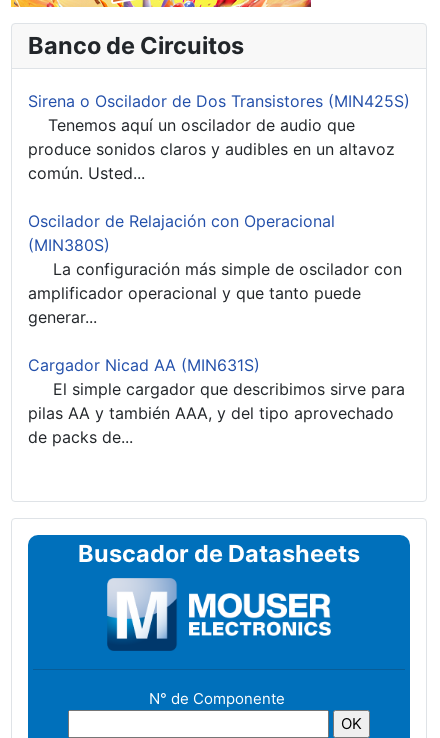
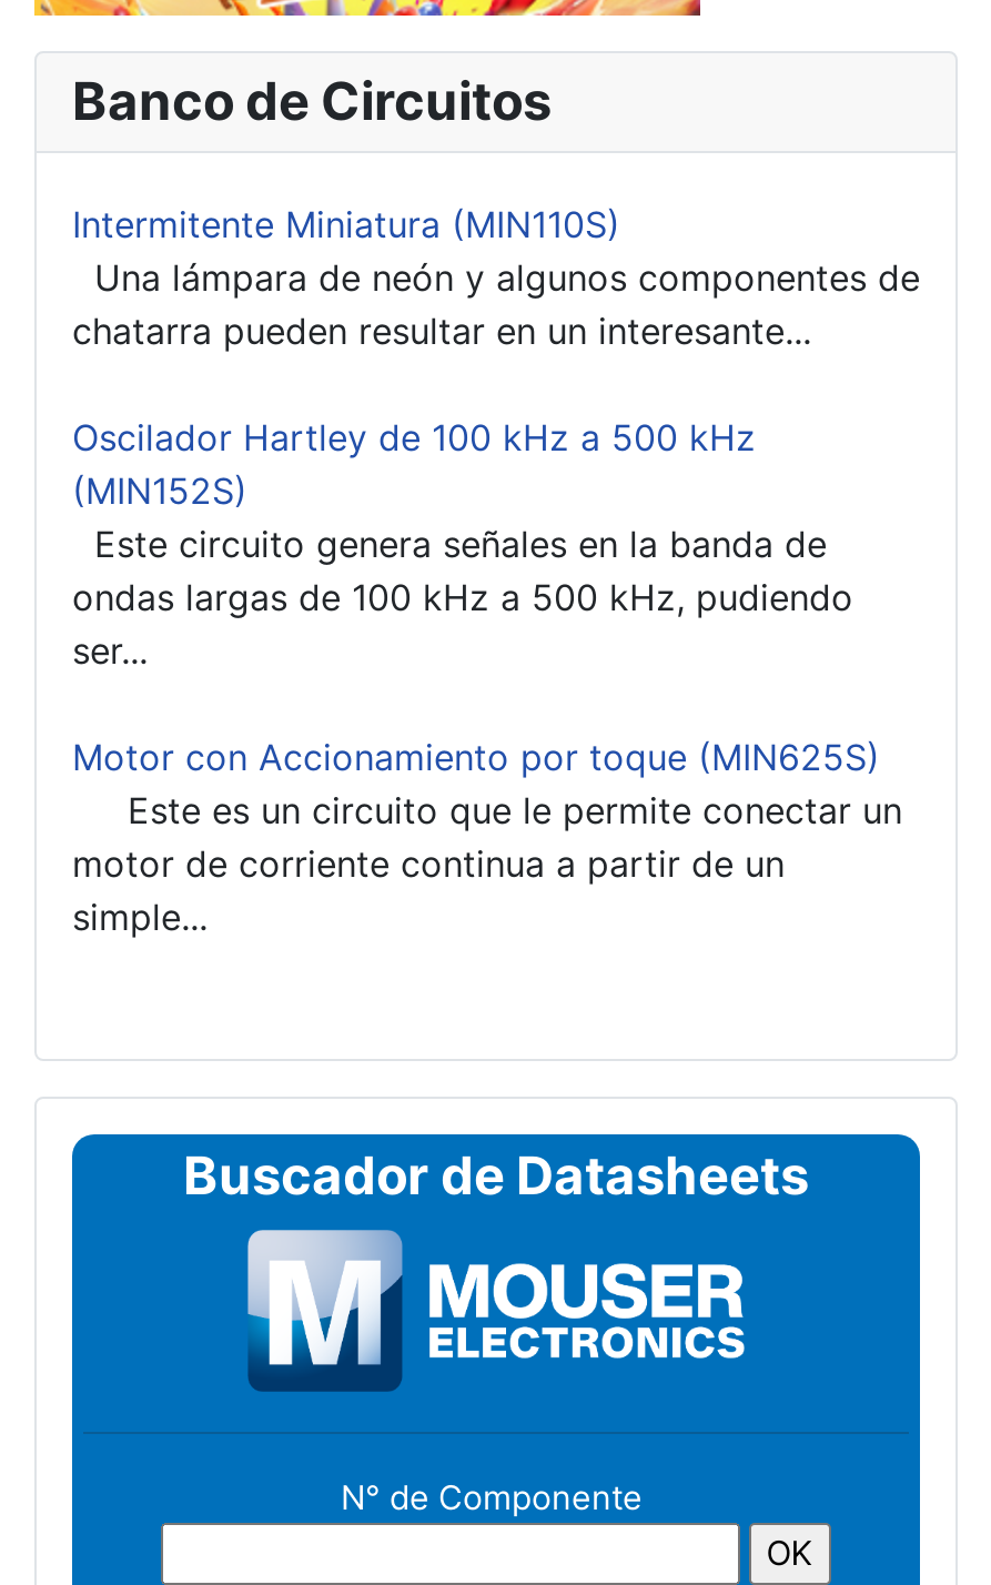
- Sirena o Oscilador de Dos Transistores (MIN425S)
- Tenemos aquí un oscilador de audio que
- produce sonidos claros y audibles en un altavoz
- común. Usted...
+ Intermitente Miniatura (MIN110S)
+ Una lámpara de neón y algunos componentes de
+ chatarra pueden resultar en un interesante...

- Oscilador de Relajación con Operacional
- (MIN380S)
- La configuración más simple de oscilador con
- amplificador operacional y que tanto puede
- generar...
+ Oscilador Hartley de 100 kHz a 500 kHz
+ (MIN152S)
+ Este circuito genera señales en la banda de
+ ondas largas de 100 kHz a 500 kHz, pudiendo
+ ser...

- Cargador Nicad AA (MIN631S)
- El simple cargador que describimos sirve para
- pilas AA y también AAA, y del tipo aprovechado
- de packs de...
+ Motor con Accionamiento por toque (MIN625S)
+ Este es un circuito que le permite conectar un
+ motor de corriente continua a partir de un
+ simple...
